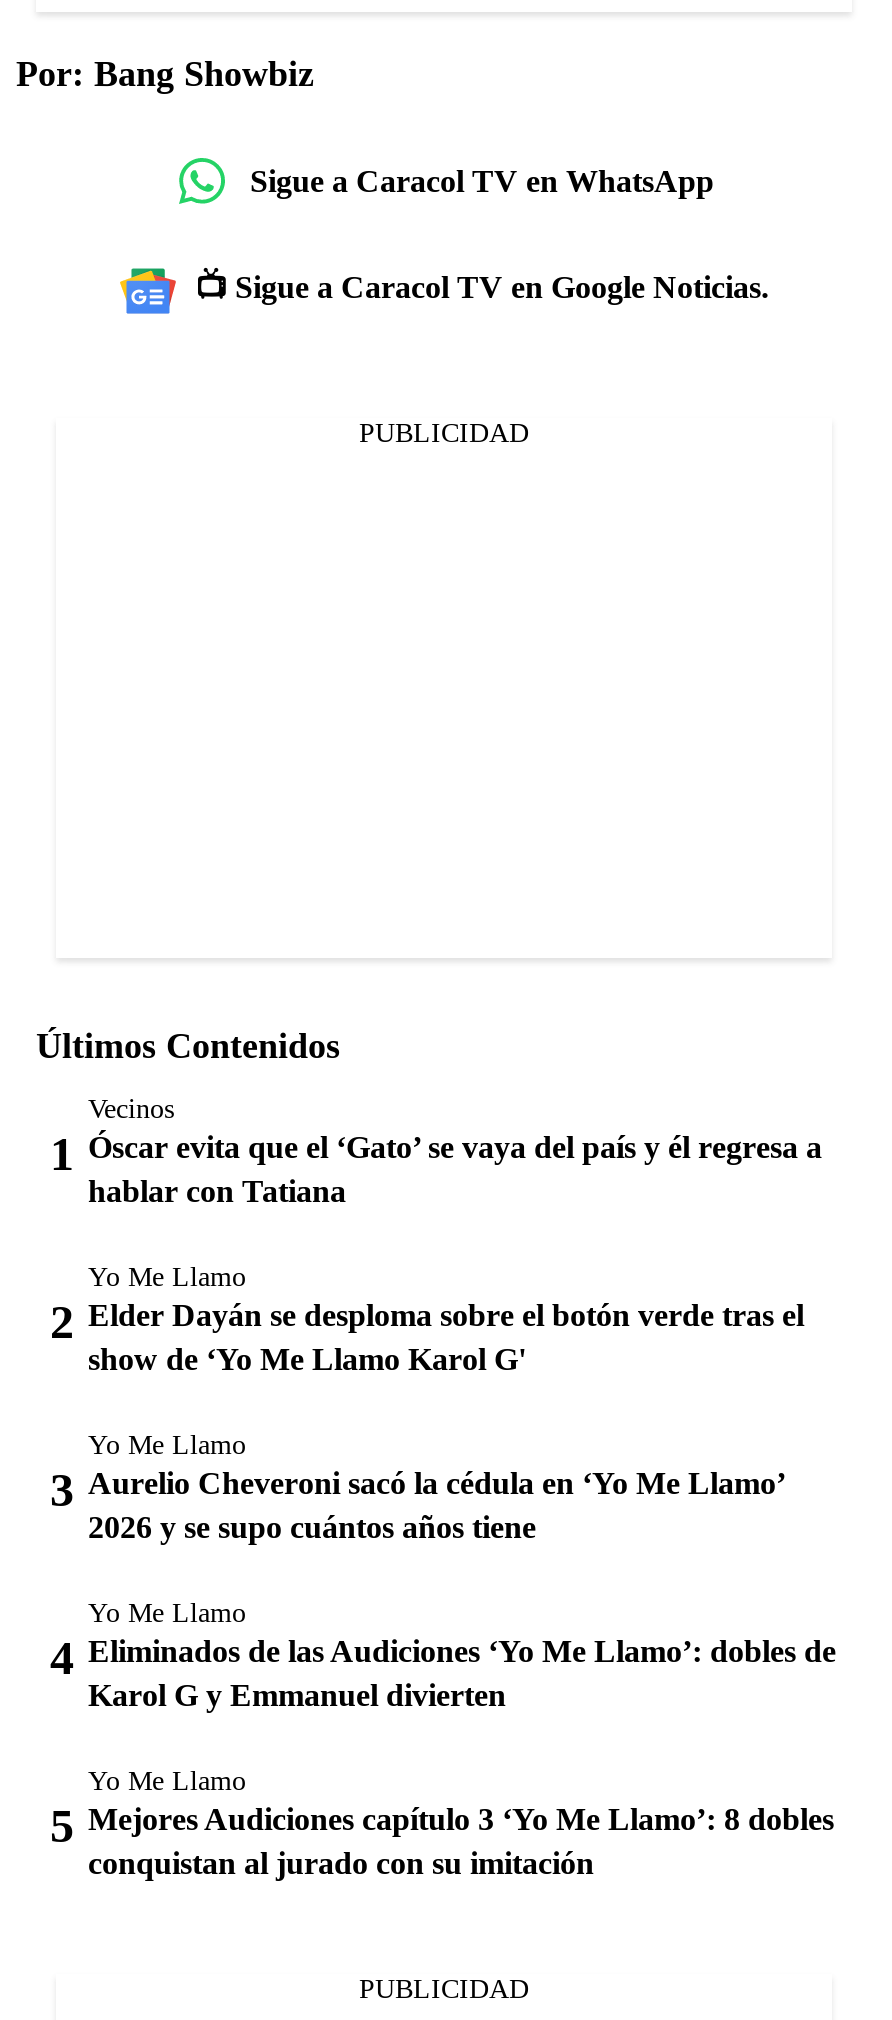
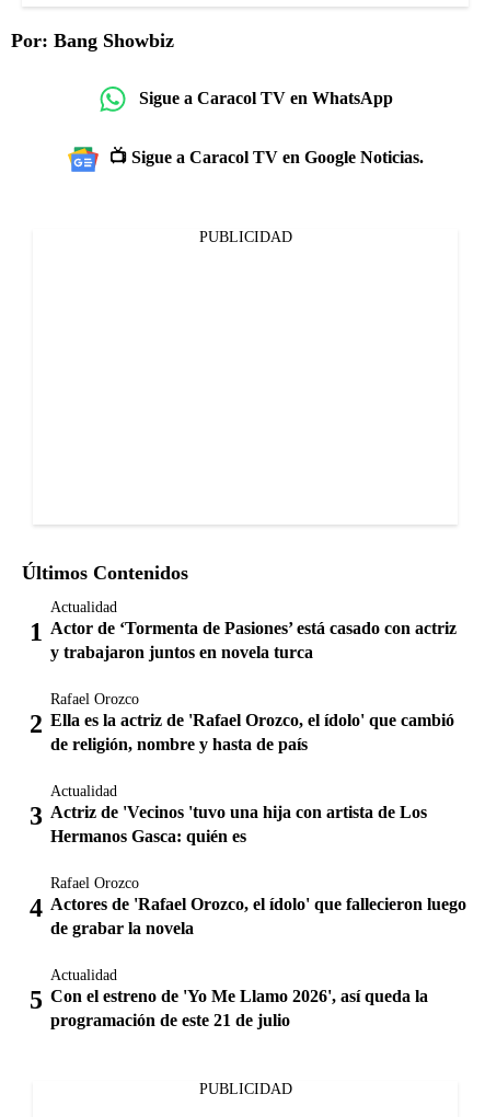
- Vecinos
- Óscar evita que el ‘Gato’ se vaya del país y él regresa a
- hablar con Tatiana
+ Actualidad
+ Actor de ‘Tormenta de Pasiones’ está casado con actriz
+ y trabajaron juntos en novela turca

- Yo Me Llamo
- Elder Dayán se desploma sobre el botón verde tras el
- show de ‘Yo Me Llamo Karol G'
+ Rafael Orozco
+ Ella es la actriz de 'Rafael Orozco, el ídolo' que cambió
+ de religión, nombre y hasta de país

- Yo Me Llamo
- Aurelio Cheveroni sacó la cédula en ‘Yo Me Llamo’
- 2026 y se supo cuántos años tiene
+ Actualidad
+ Actriz de 'Vecinos 'tuvo una hija con artista de Los
+ Hermanos Gasca: quién es

- Yo Me Llamo
- Eliminados de las Audiciones ‘Yo Me Llamo’: dobles de
- Karol G y Emmanuel divierten
+ Rafael Orozco
+ Actores de 'Rafael Orozco, el ídolo' que fallecieron luego
+ de grabar la novela

- Yo Me Llamo
- Mejores Audiciones capítulo 3 ‘Yo Me Llamo’: 8 dobles
- conquistan al jurado con su imitación
+ Actualidad
+ Con el estreno de 'Yo Me Llamo 2026', así queda la
+ programación de este 21 de julio
